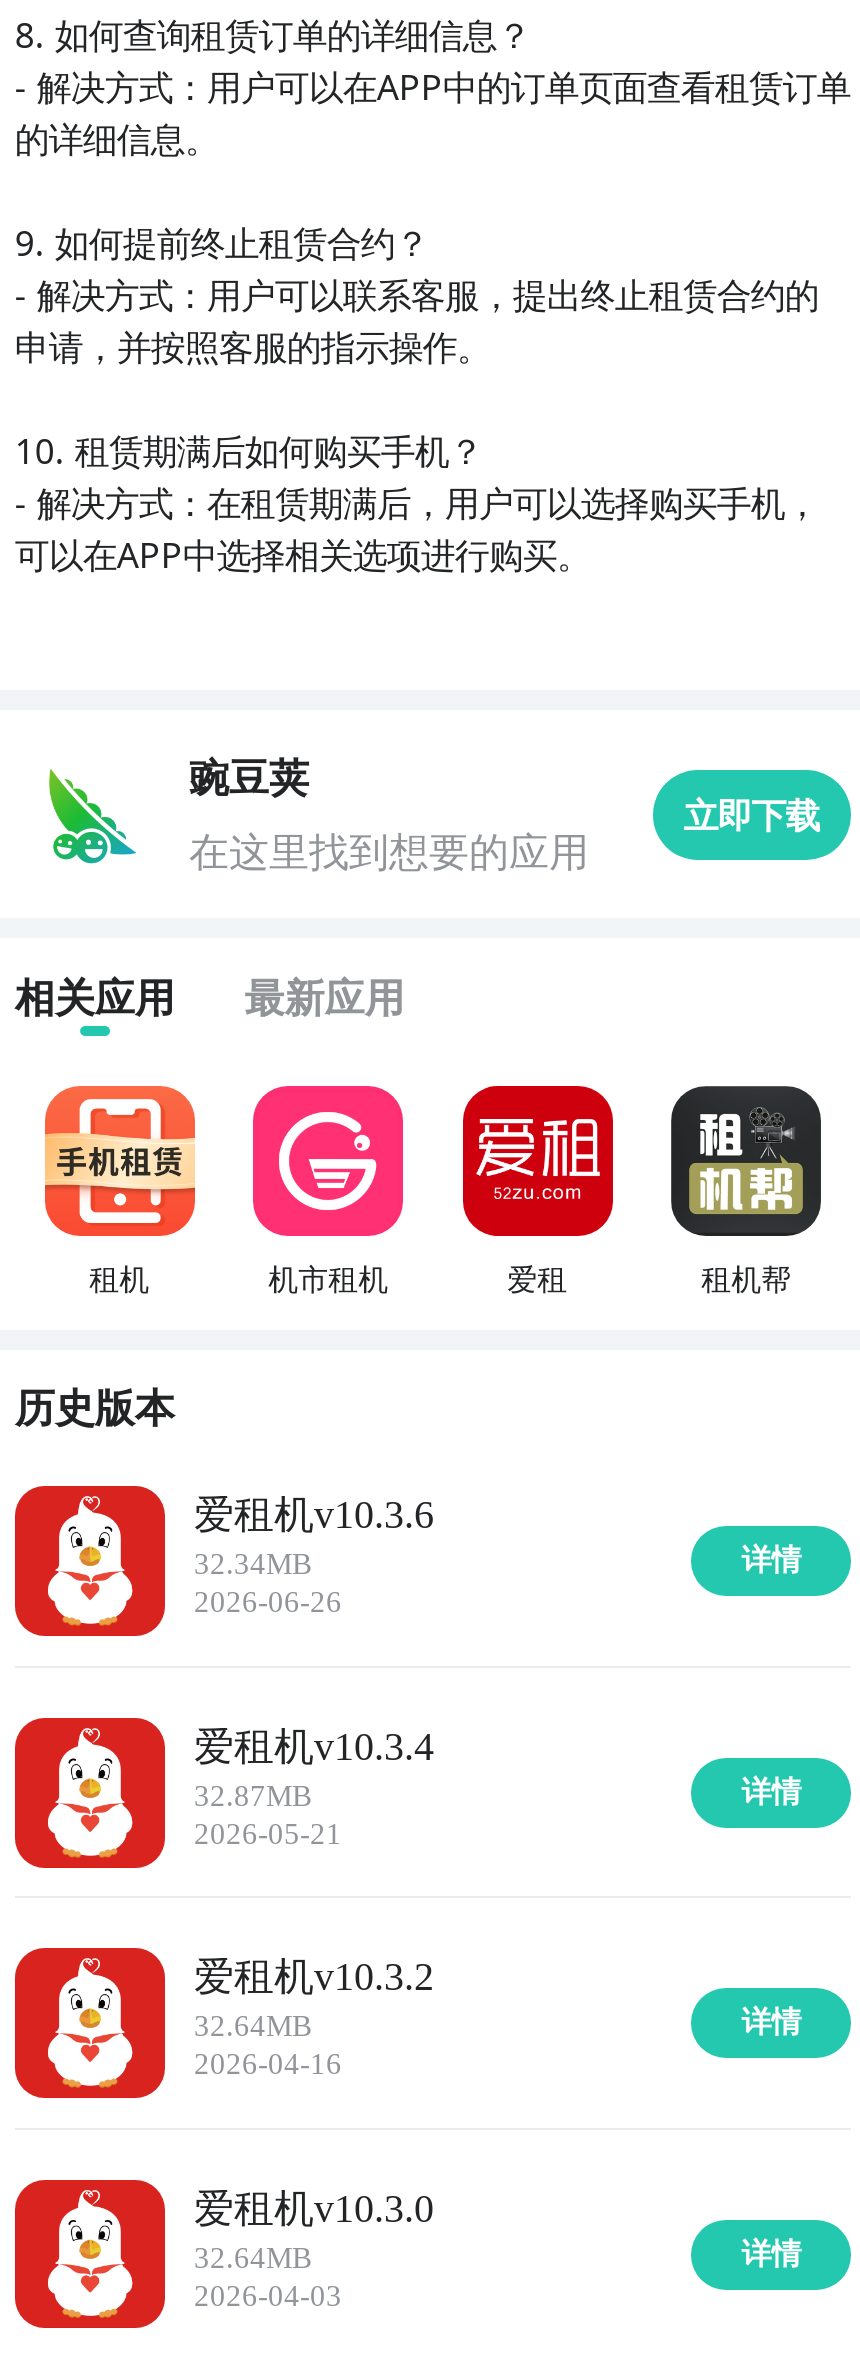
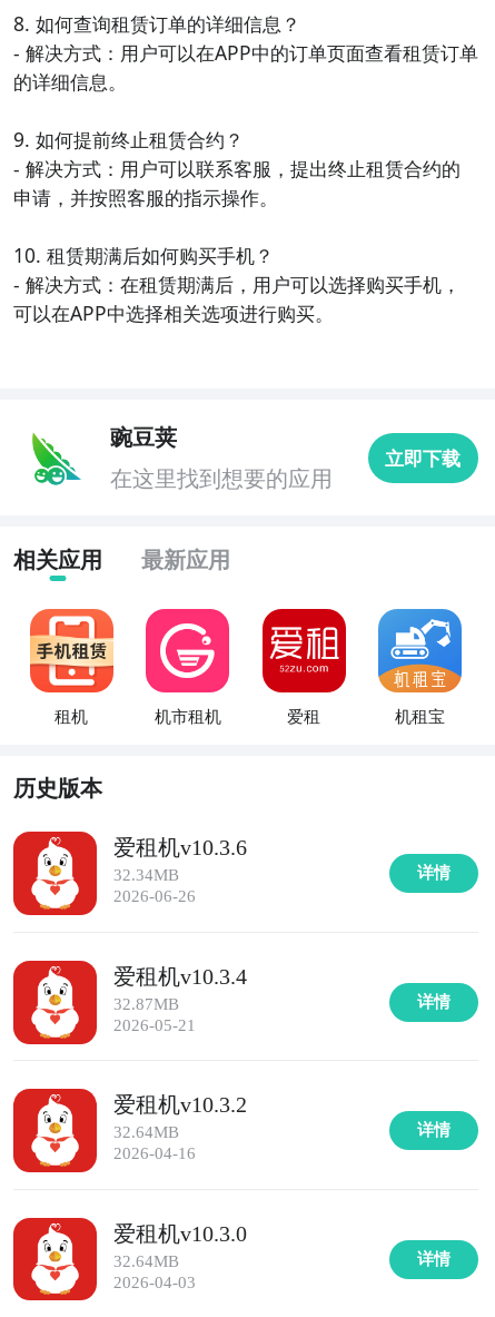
- [image]
- 租机帮
+ [image]
+ 机租宝
